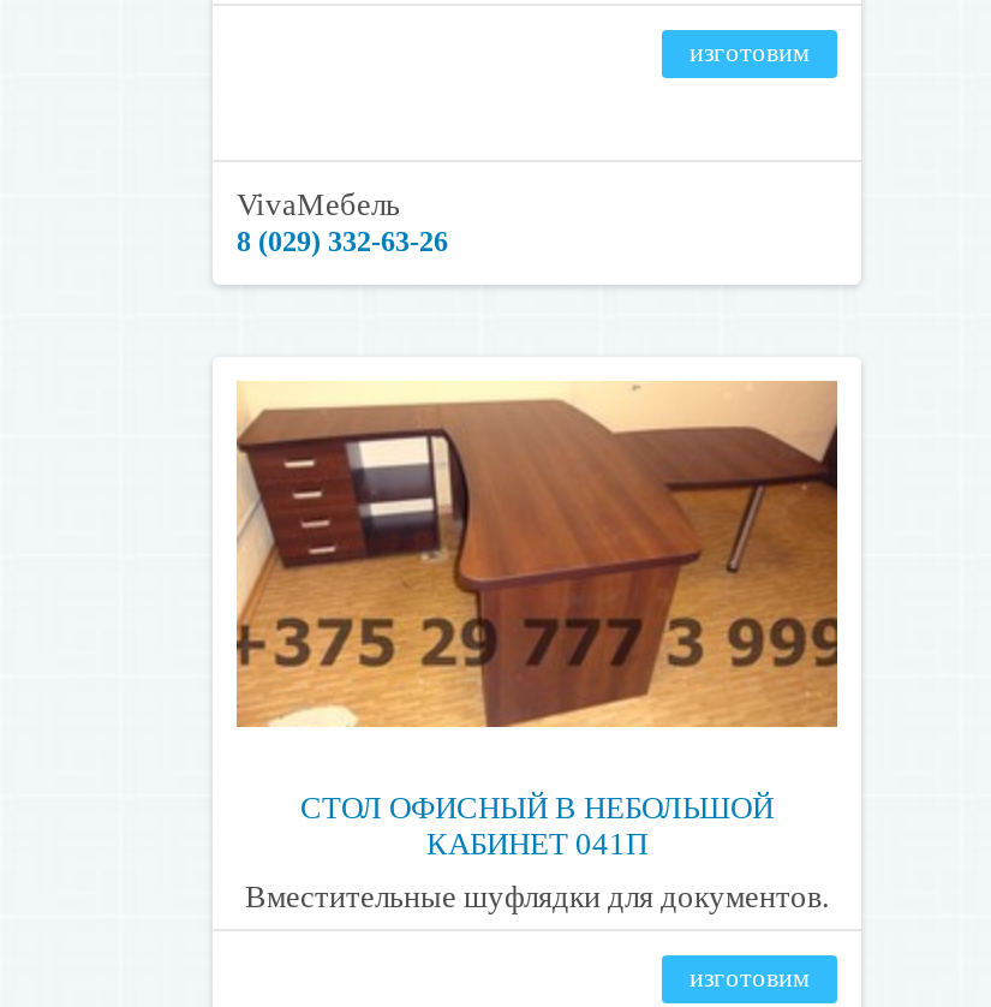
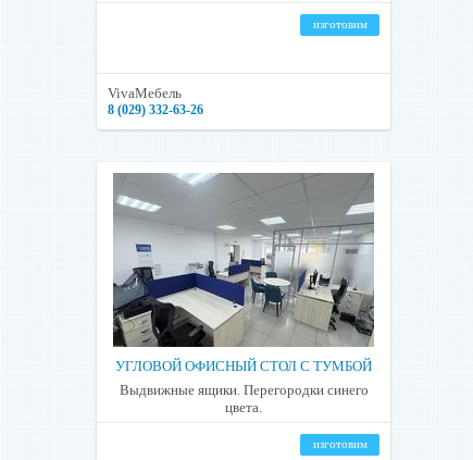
- [image]
- СТОЛ ОФИСНЫЙ В НЕБОЛЬШОЙ
- КАБИНЕТ 041П
+ [image]
+ УГЛОВОЙ ОФИСНЫЙ СТОЛ С ТУМБОЙ

- Вместительные шуфлядки для документов.
+ Выдвижные ящики. Перегородки синего
+ цвета.
